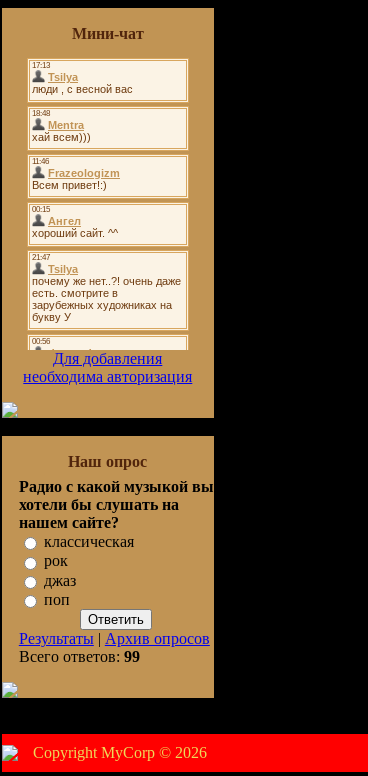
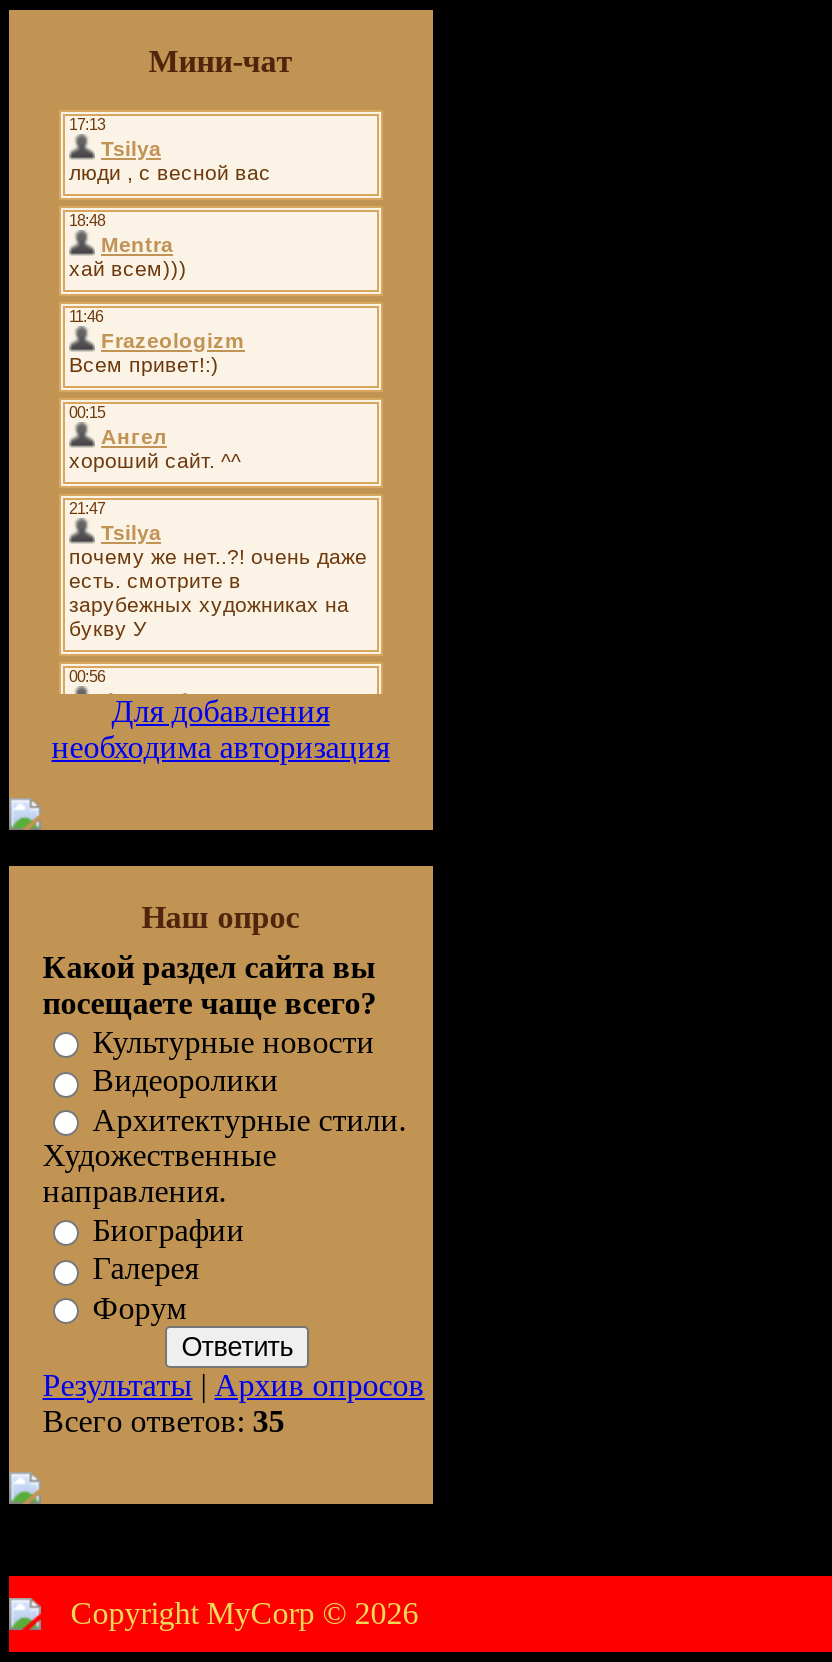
- Радио с какой музыкой вы
- хотели бы слушать на
- нашем сайте?
- классическая
- рок
- джаз
- поп
+ Какой раздел сайта вы
+ посещаете чаще всего?
+ Культурные новости
+ Видеоролики
+ Архитектурные стили.
+ Художественные
+ направления.
+ Биографии
+ Галерея
+ Форум

- Всего ответов: 99
+ Всего ответов: 35
